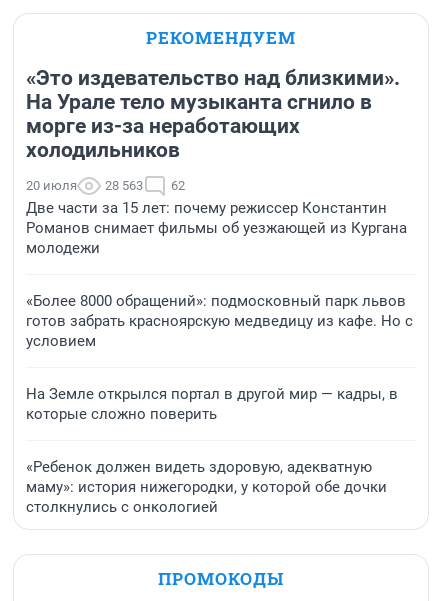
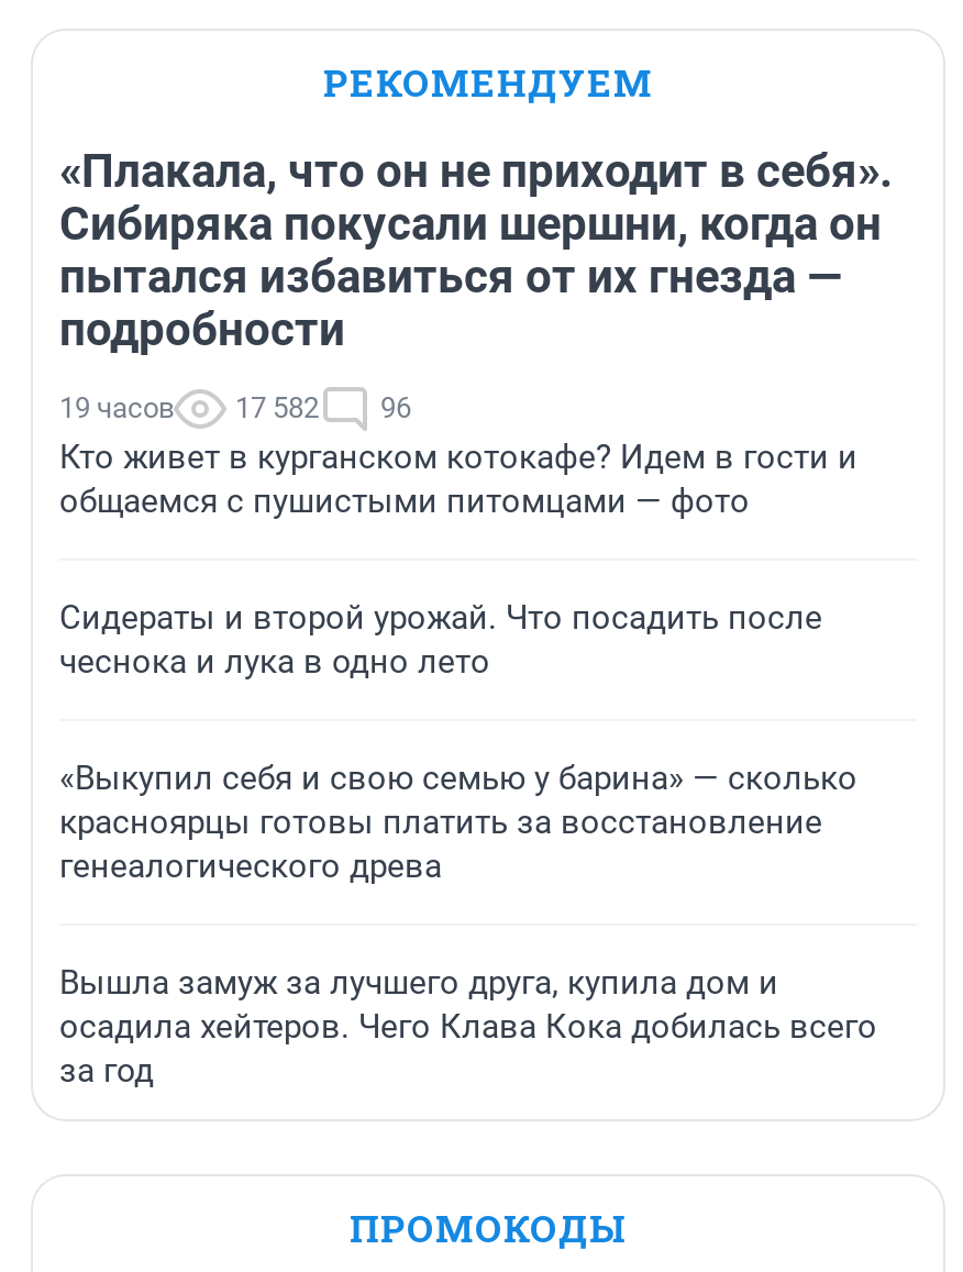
- «Это издевательство над близкими».
- На Урале тело музыканта сгнило в
- морге из-за неработающих
- холодильников
+ «Плакала, что он не приходит в себя».
+ Сибиряка покусали шершни, когда он
+ пытался избавиться от их гнезда —
+ подробности

- 20 июля
- 28 563
- 62
- Две части за 15 лет: почему режиссер Константин
- Романов снимает фильмы об уезжающей из Кургана
- молодежи
+ 19 часов
+ 17 582
+ 96
+ Кто живет в курганском котокафе? Идем в гости и
+ общаемся с пушистыми питомцами — фото

- «Более 8000 обращений»: подмосковный парк львов
- готов забрать красноярскую медведицу из кафе. Но с
- условием
+ Сидераты и второй урожай. Что посадить после
+ чеснока и лука в одно лето

- На Земле открылся портал в другой мир — кадры, в
- которые сложно поверить
+ «Выкупил себя и свою семью у барина» — сколько
+ красноярцы готовы платить за восстановление
+ генеалогического древа

- «Ребенок должен видеть здоровую, адекватную
- маму»: история нижегородки, у которой обе дочки
- столкнулись с онкологией
+ Вышла замуж за лучшего друга, купила дом и
+ осадила хейтеров. Чего Клава Кока добилась всего
+ за год
